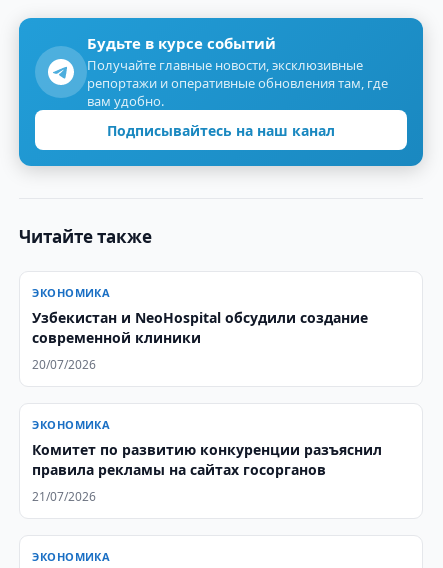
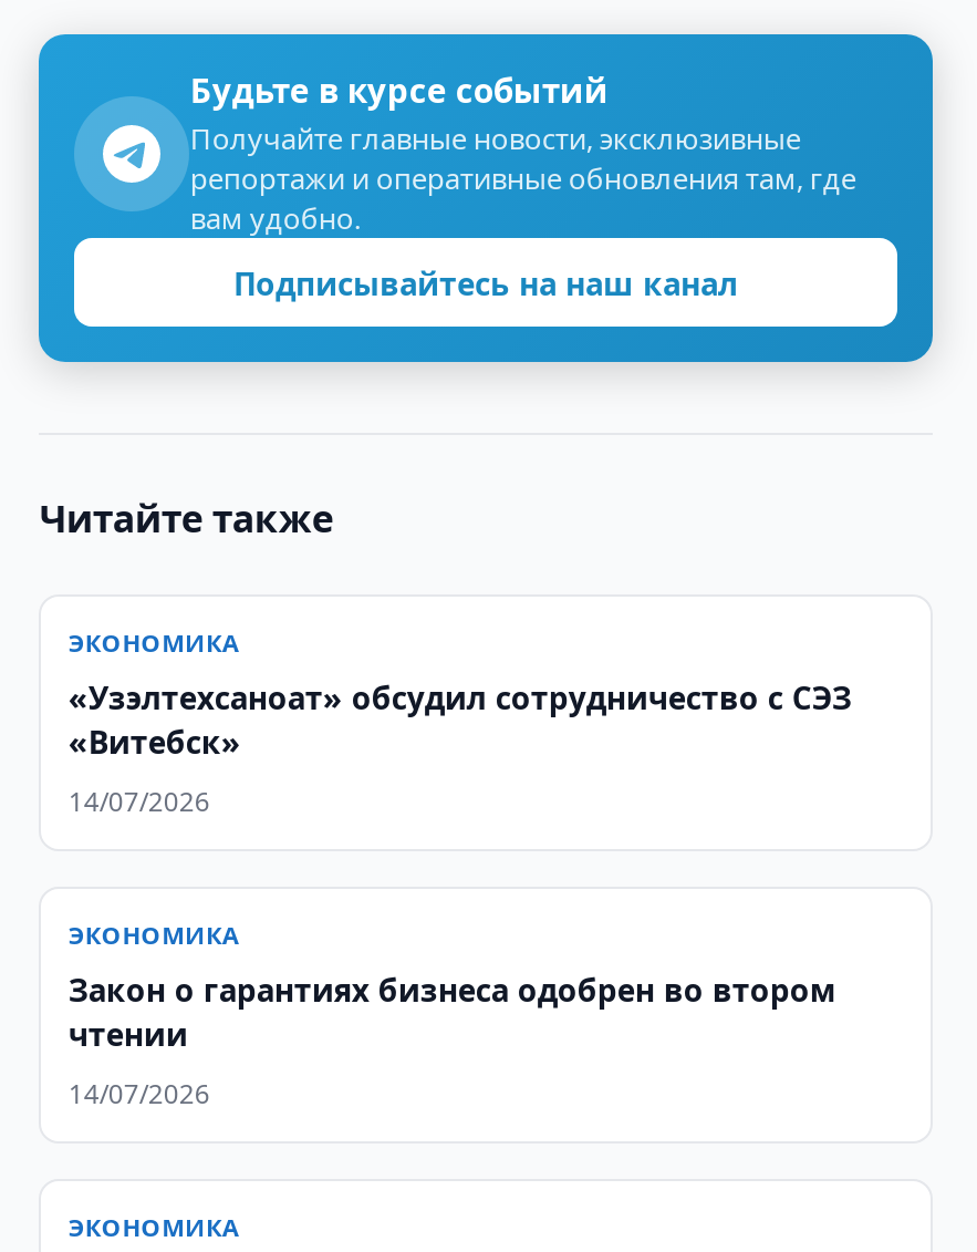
- Узбекистан и NeoHospital обсудили создание
- современной клиники
+ «Узэлтехсаноат» обсудил сотрудничество с СЭЗ
+ «Витебск»

- 20/07/2026
+ 14/07/2026

- Комитет по развитию конкуренции разъяснил
- правила рекламы на сайтах госорганов
+ Закон о гарантиях бизнеса одобрен во втором
+ чтении

- 21/07/2026
+ 14/07/2026
